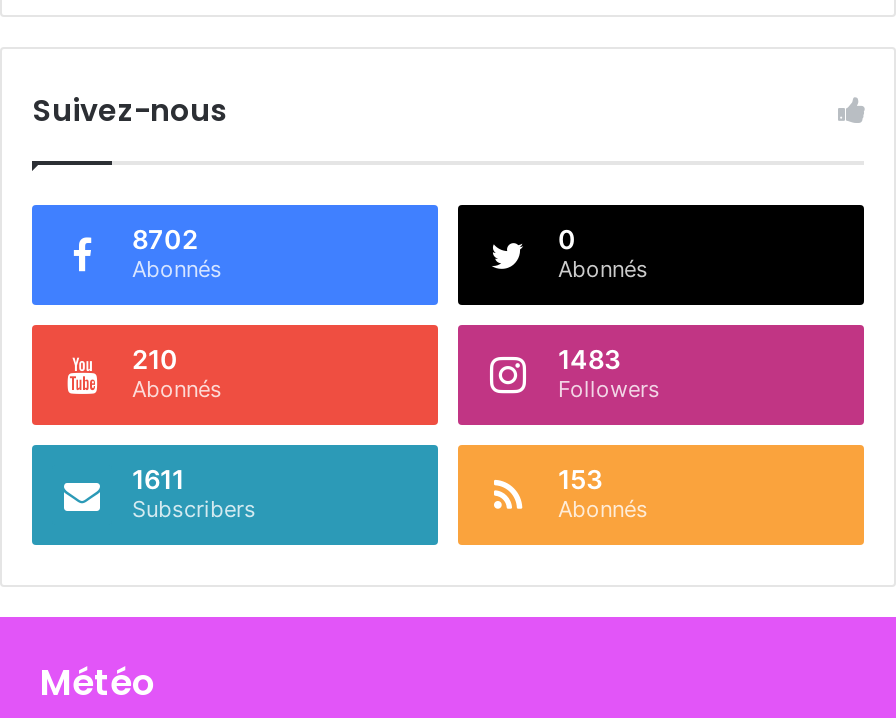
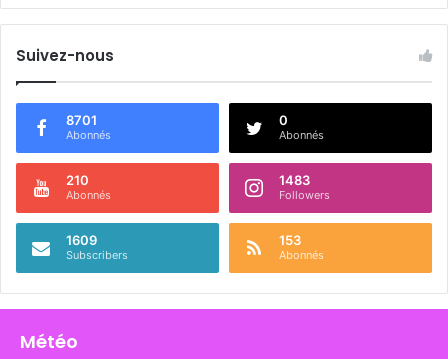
- 8702
+ 8701

- 1611
+ 1609
